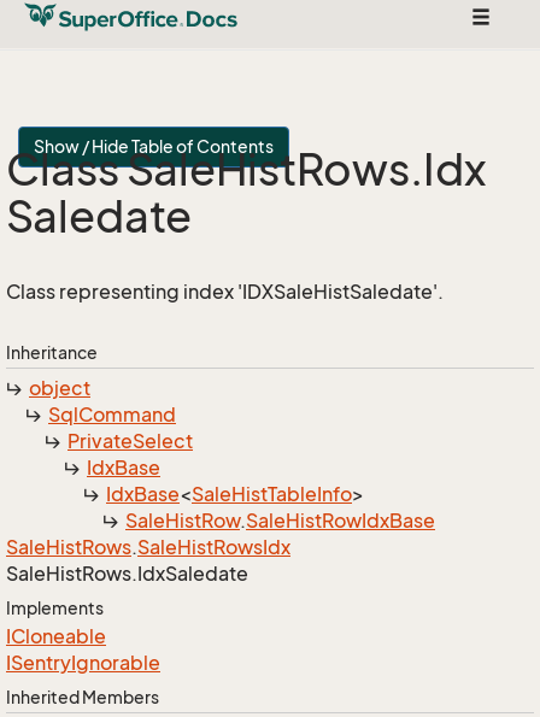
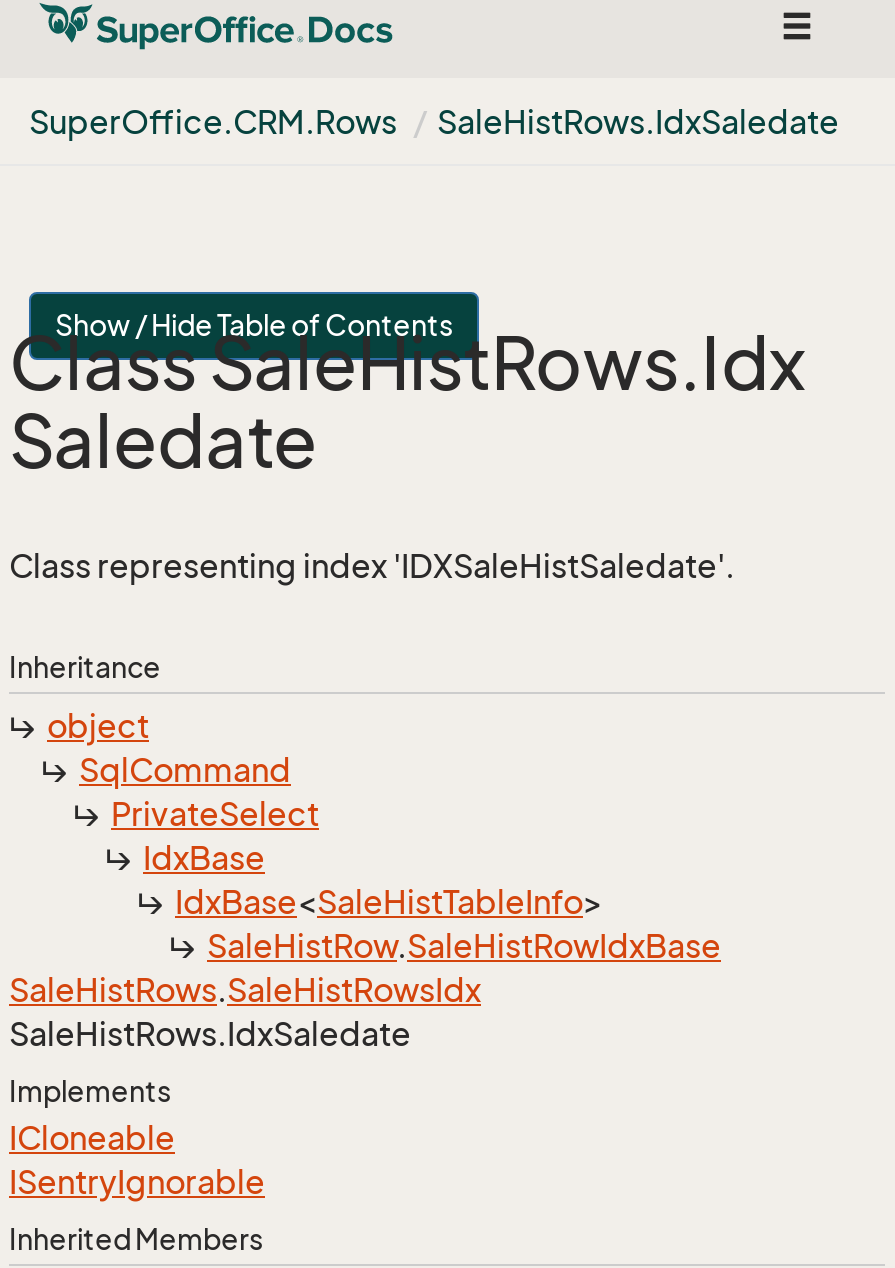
+ SuperOffice.CRM.Rows
+ SaleHistRows.IdxSaledate
